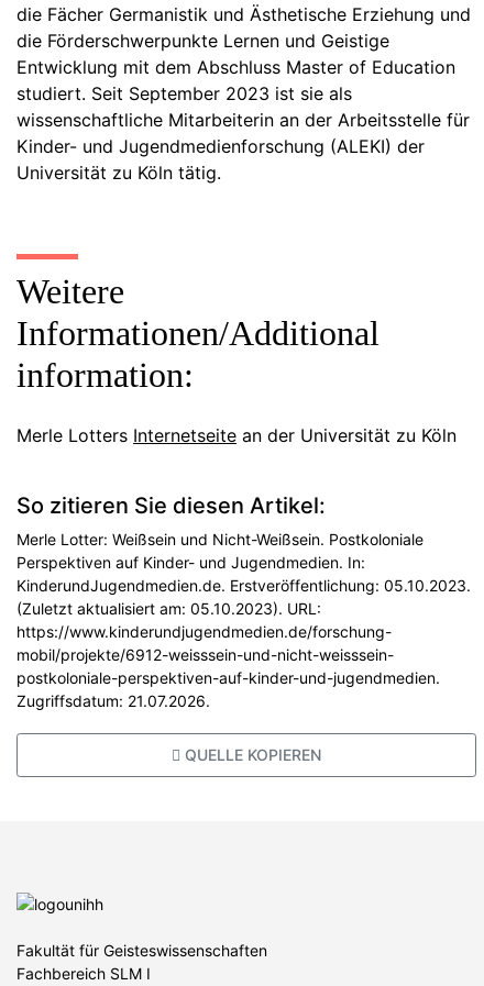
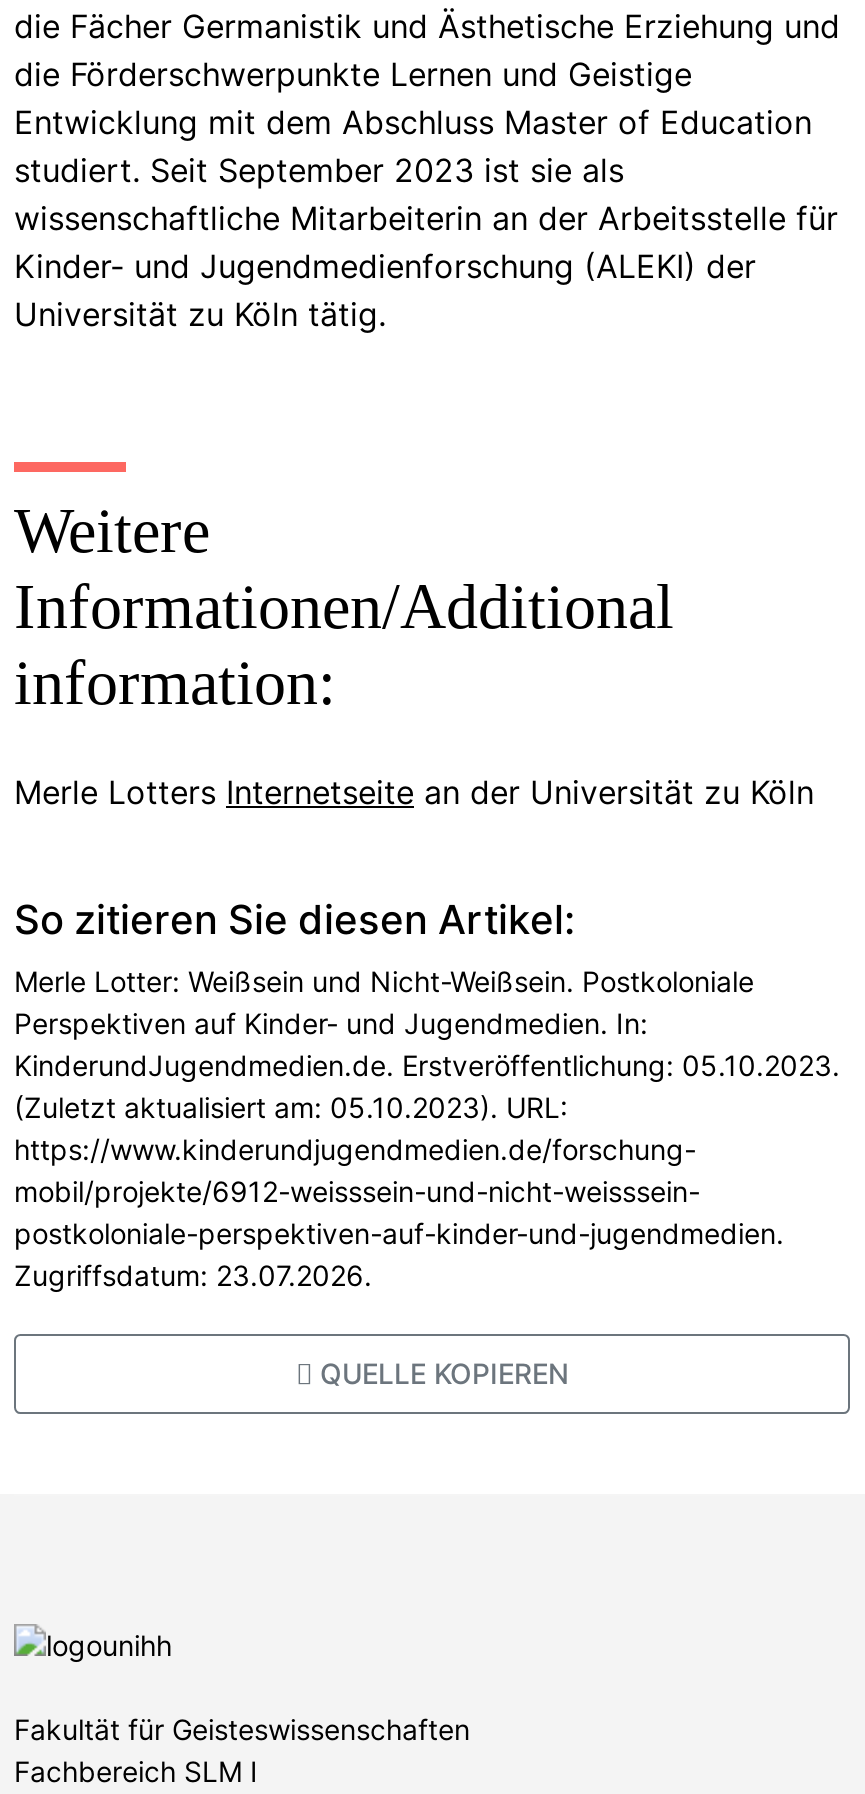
- Zugriffsdatum: 21.07.2026.
+ Zugriffsdatum: 23.07.2026.
